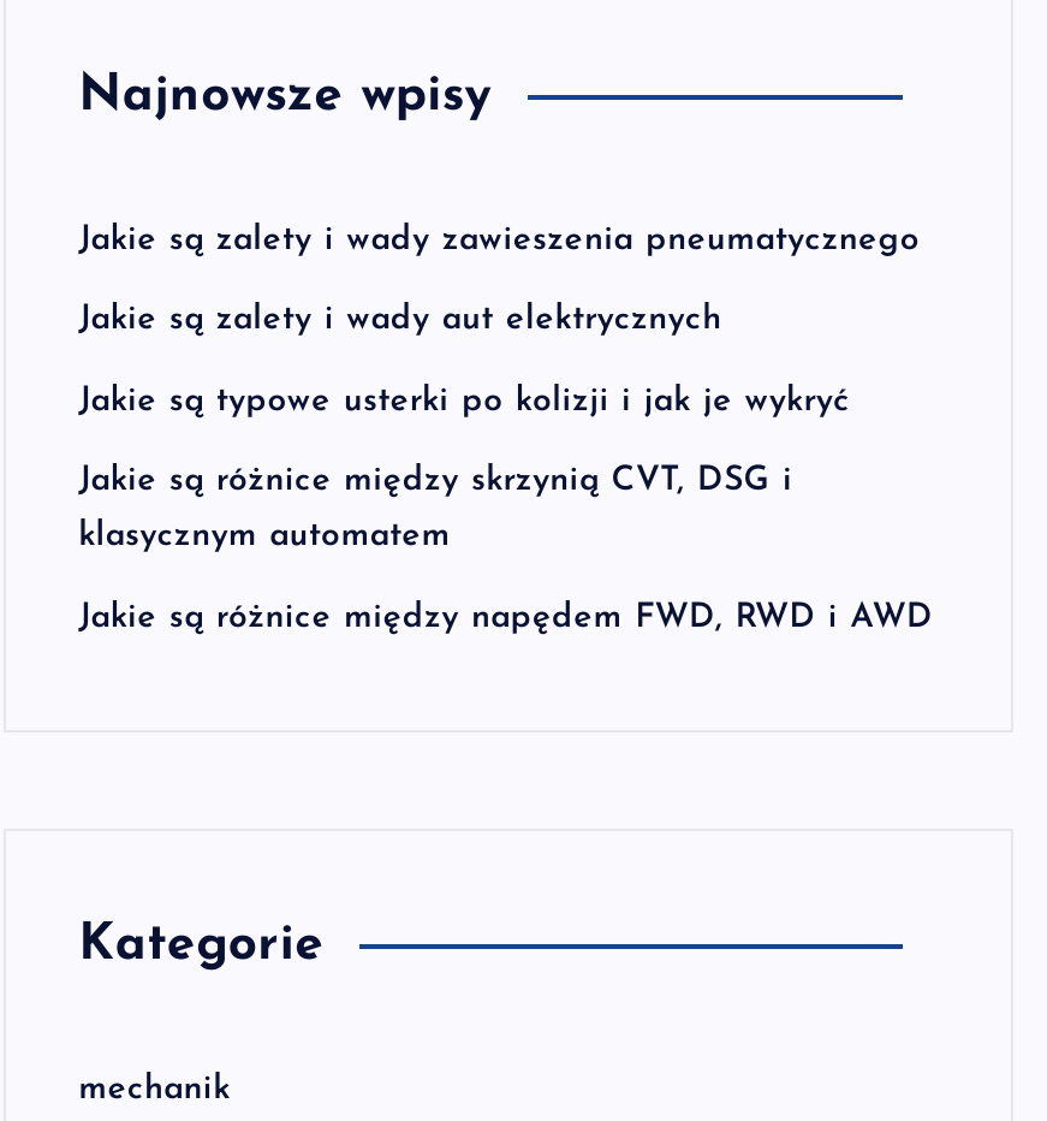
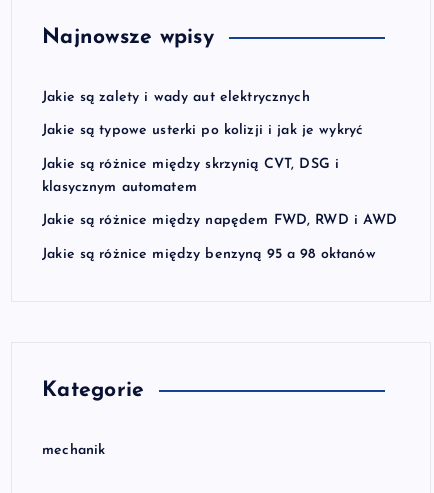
- Jakie są zalety i wady zawieszenia pneumatycznego

moved up: Jakie są zalety i wady aut elektrycznych | Jakie są typowe usterki po kolizji i jak je wykryć | Jakie są różnice między skrzynią CVT, DSG i | klasycznym automatem | Jakie są różnice między napędem FWD, RWD i AWD

+ Jakie są różnice między benzyną 95 a 98 oktanów
